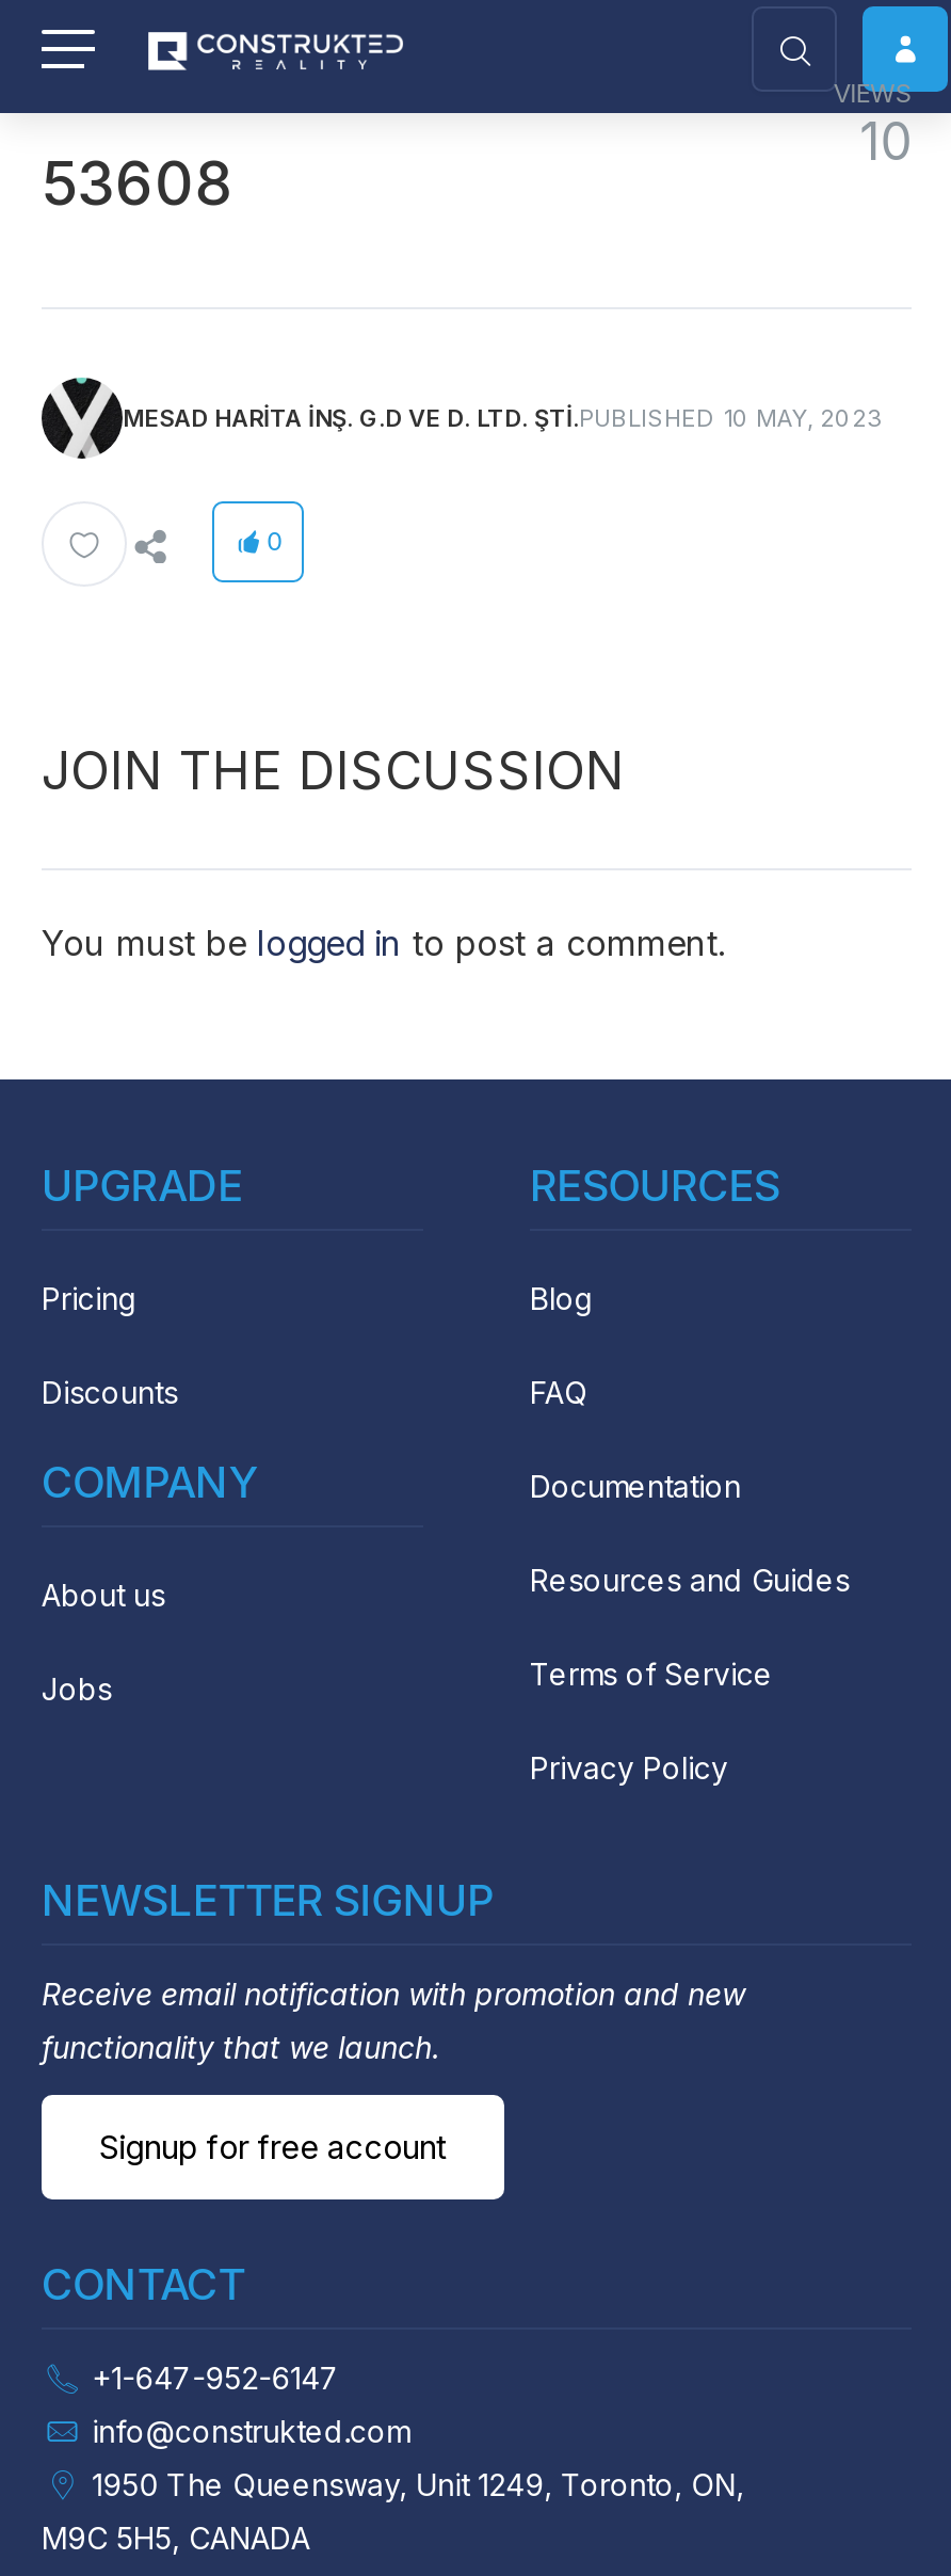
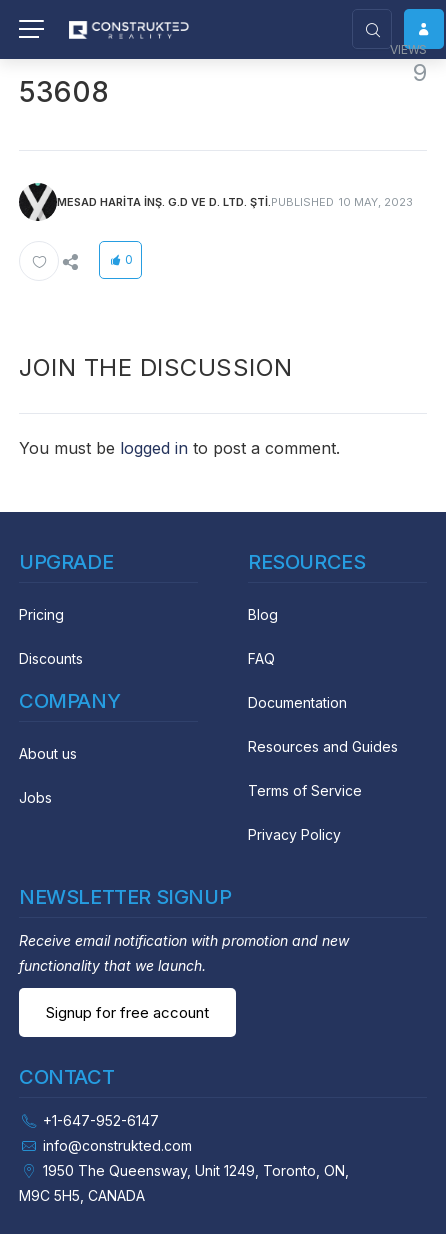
- 10
+ 9
